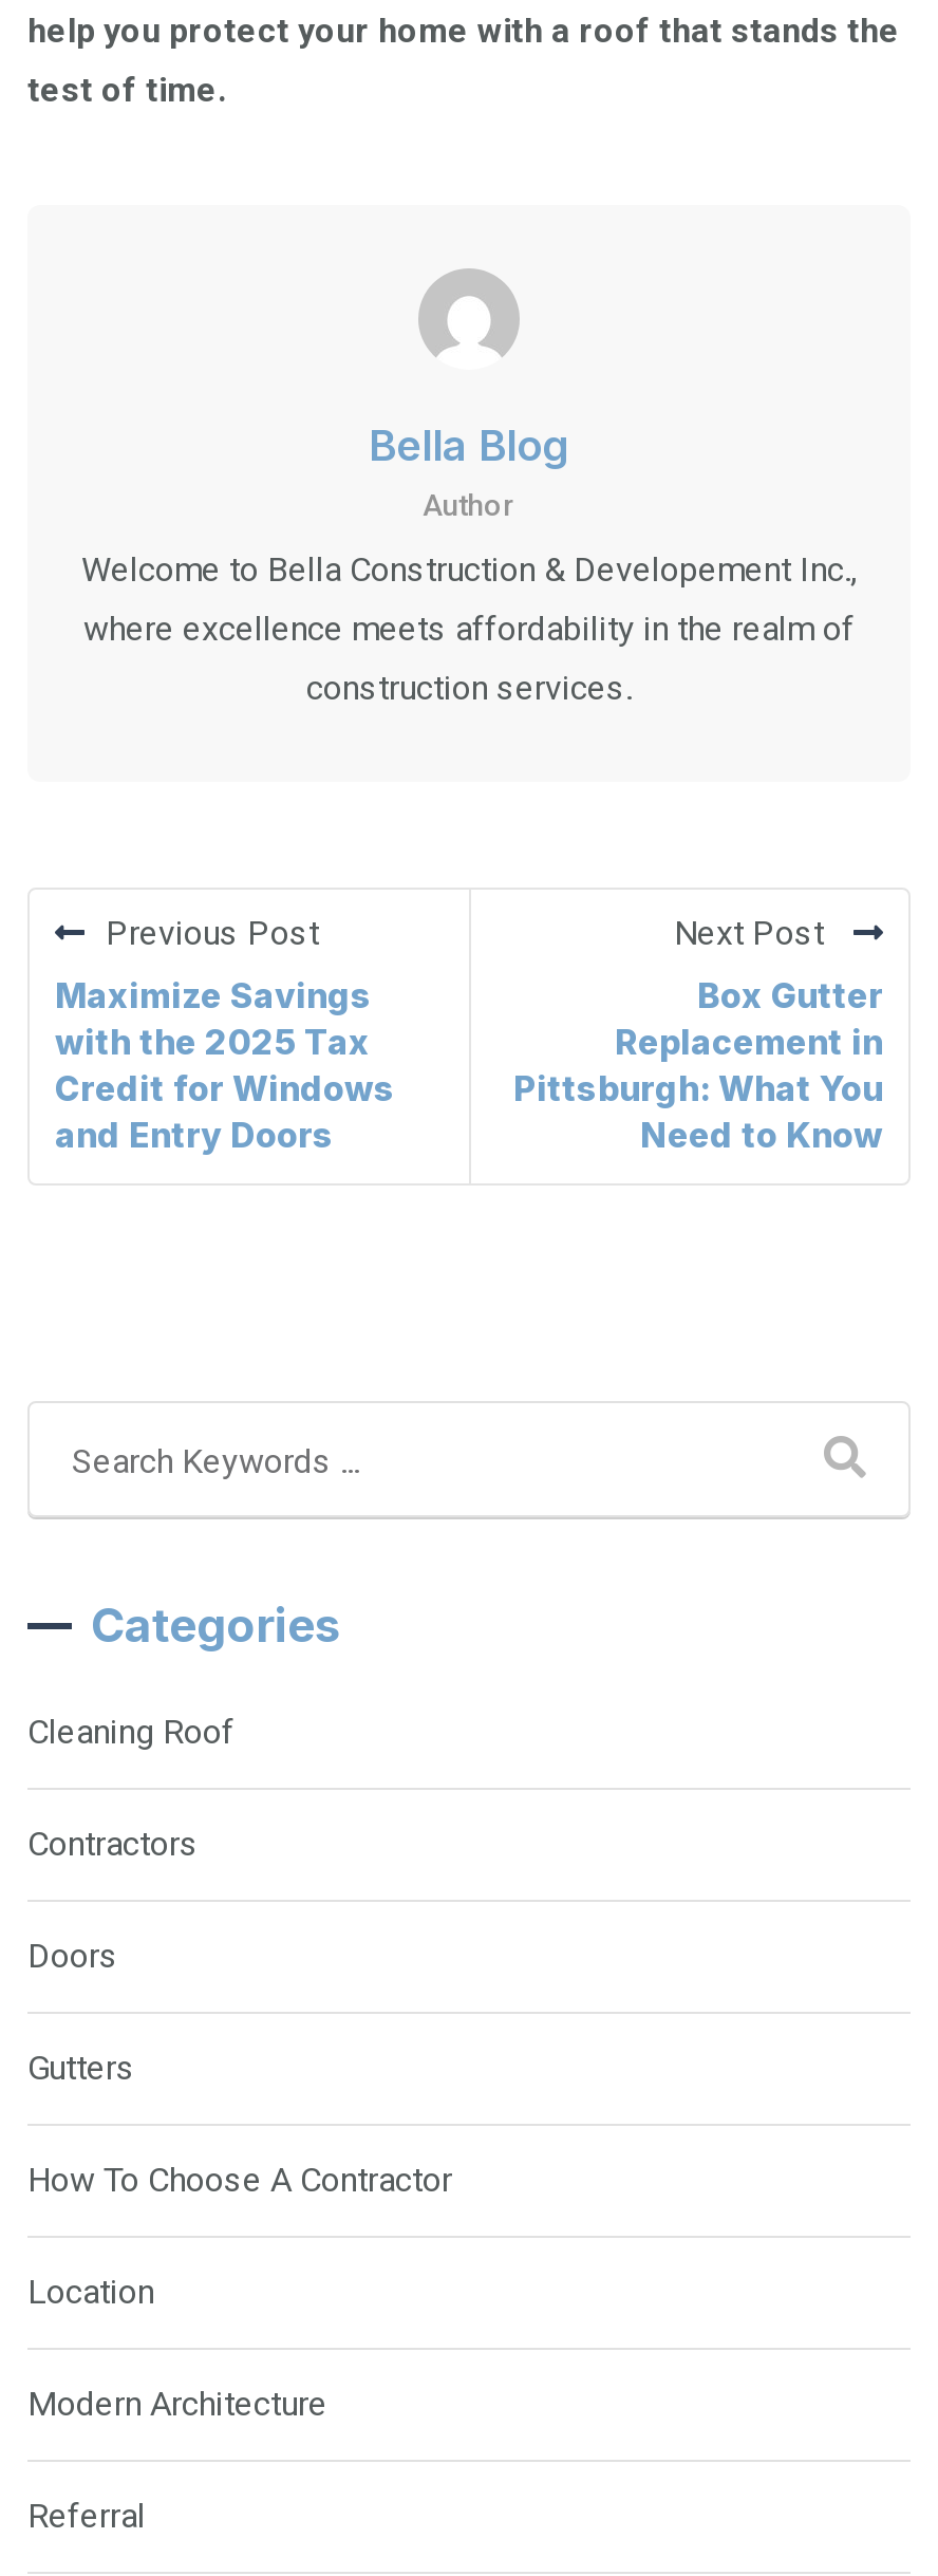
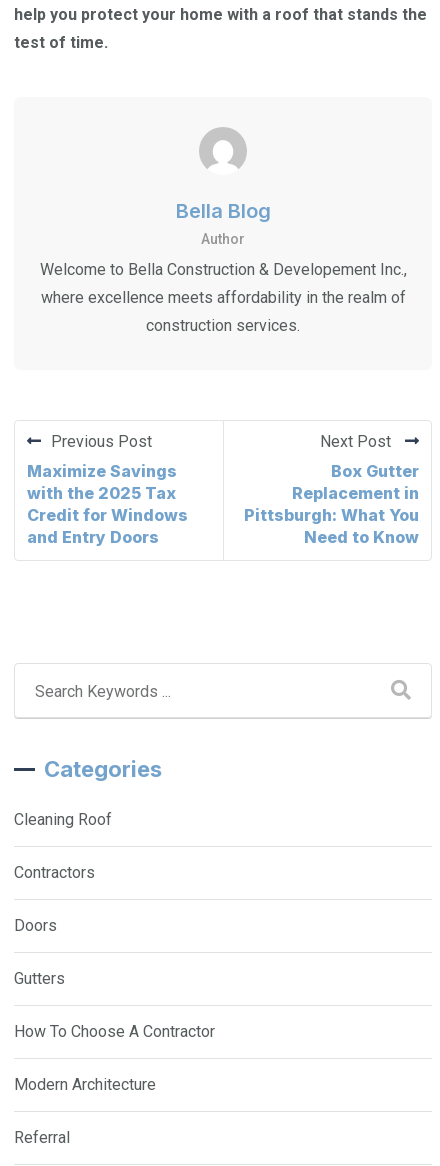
- Location
